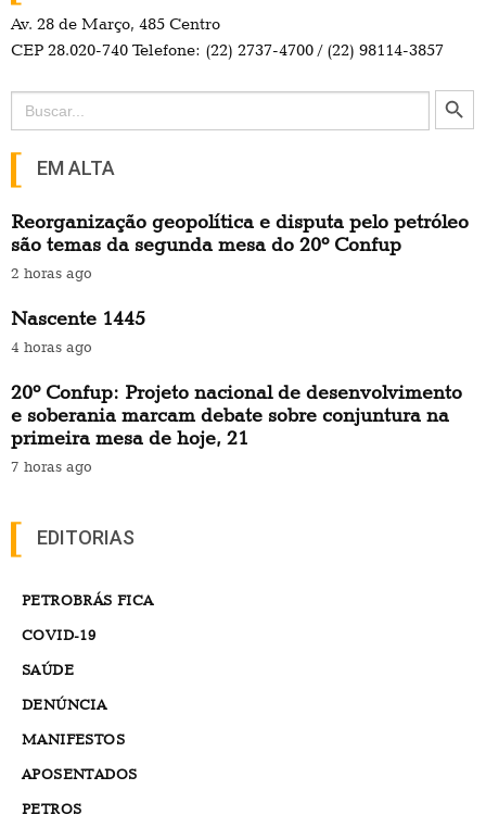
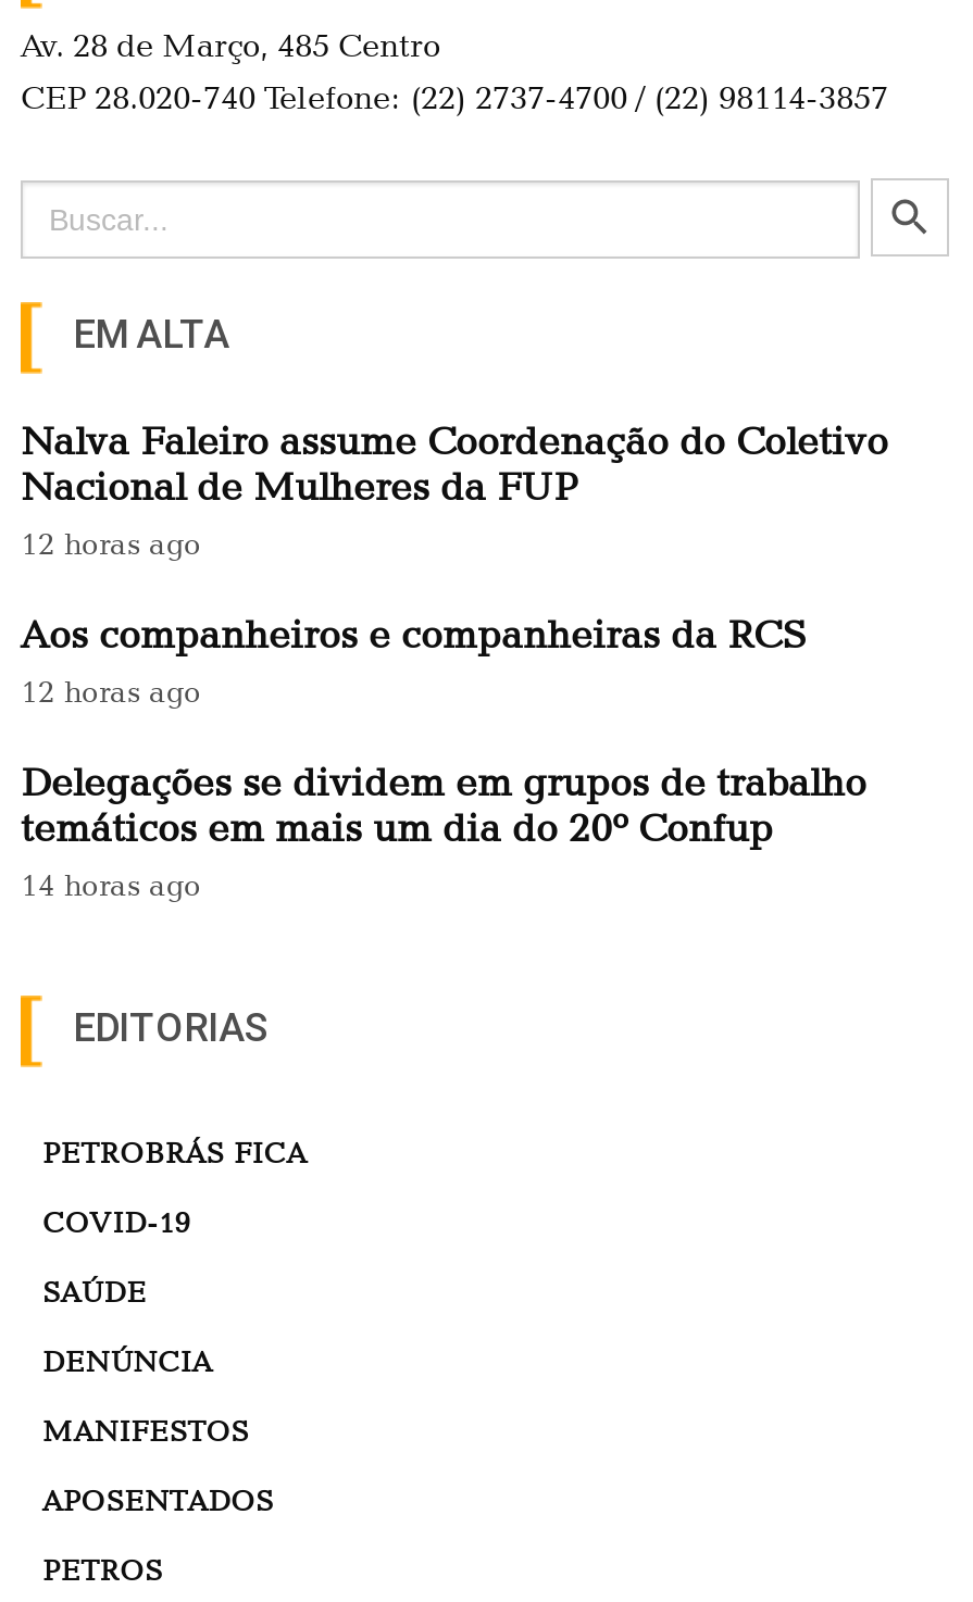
- Reorganização geopolítica e disputa pelo petróleo
- são temas da segunda mesa do 20º Confup
- 2 horas ago
+ Nalva Faleiro assume Coordenação do Coletivo
+ Nacional de Mulheres da FUP
+ 12 horas ago

- Nascente 1445
- 4 horas ago
+ Aos companheiros e companheiras da RCS
+ 12 horas ago

- 20º Confup: Projeto nacional de desenvolvimento
- e soberania marcam debate sobre conjuntura na
- primeira mesa de hoje, 21
- 7 horas ago
+ Delegações se dividem em grupos de trabalho
+ temáticos em mais um dia do 20º Confup
+ 14 horas ago
